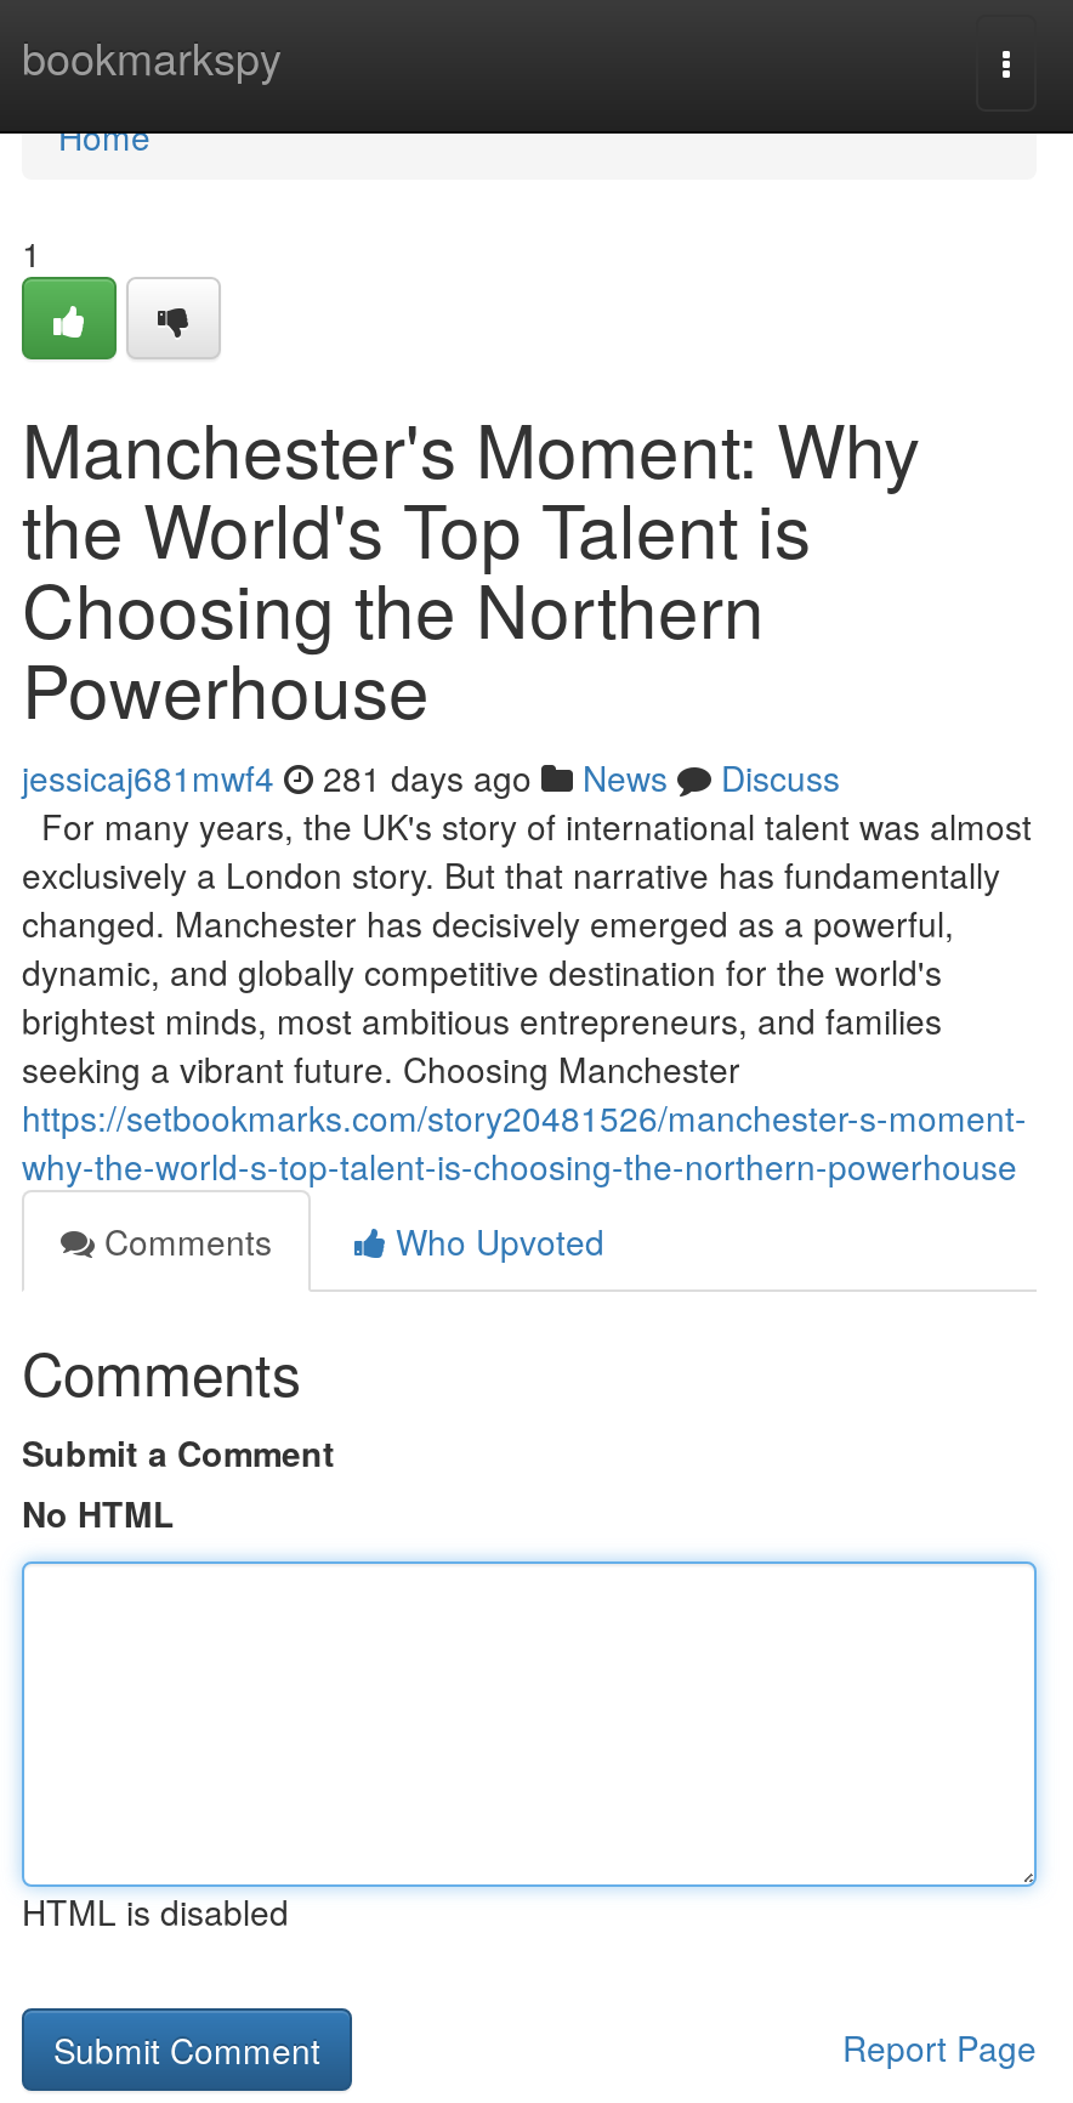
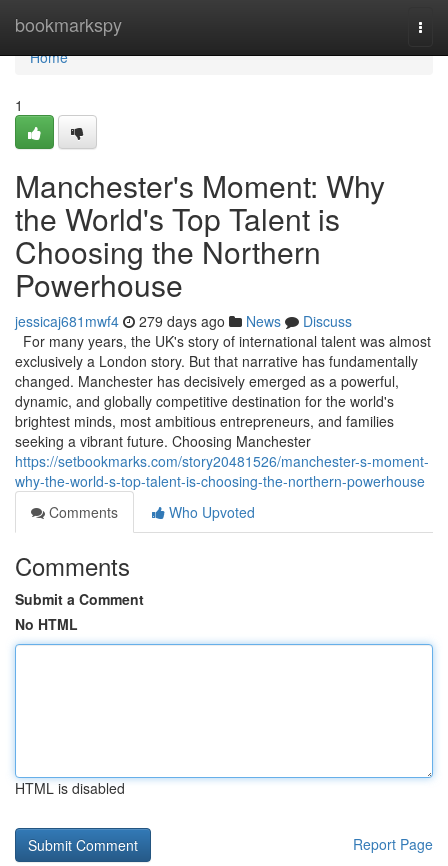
- jessicaj681mwf4 281 days ago News Discuss
+ jessicaj681mwf4 279 days ago News Discuss
